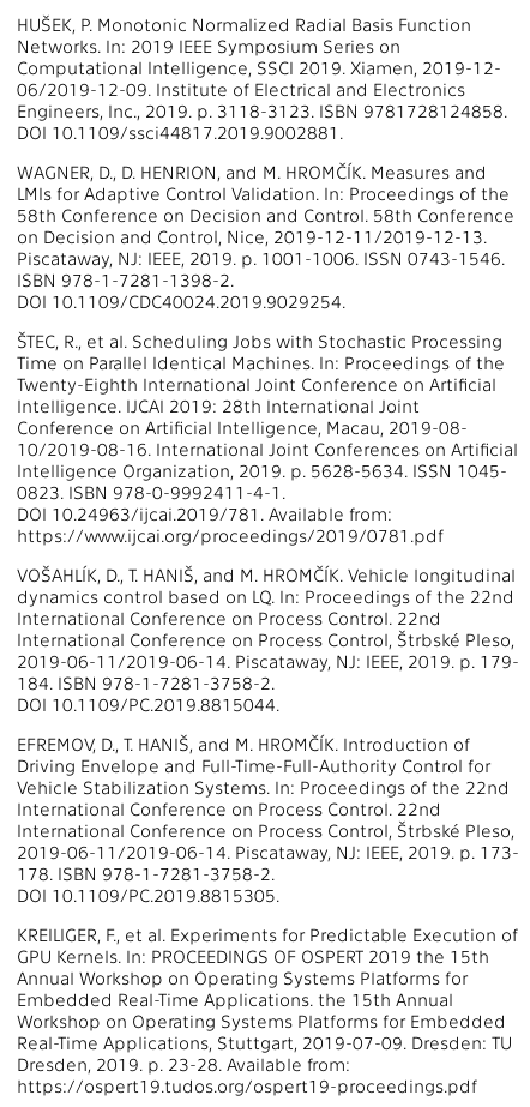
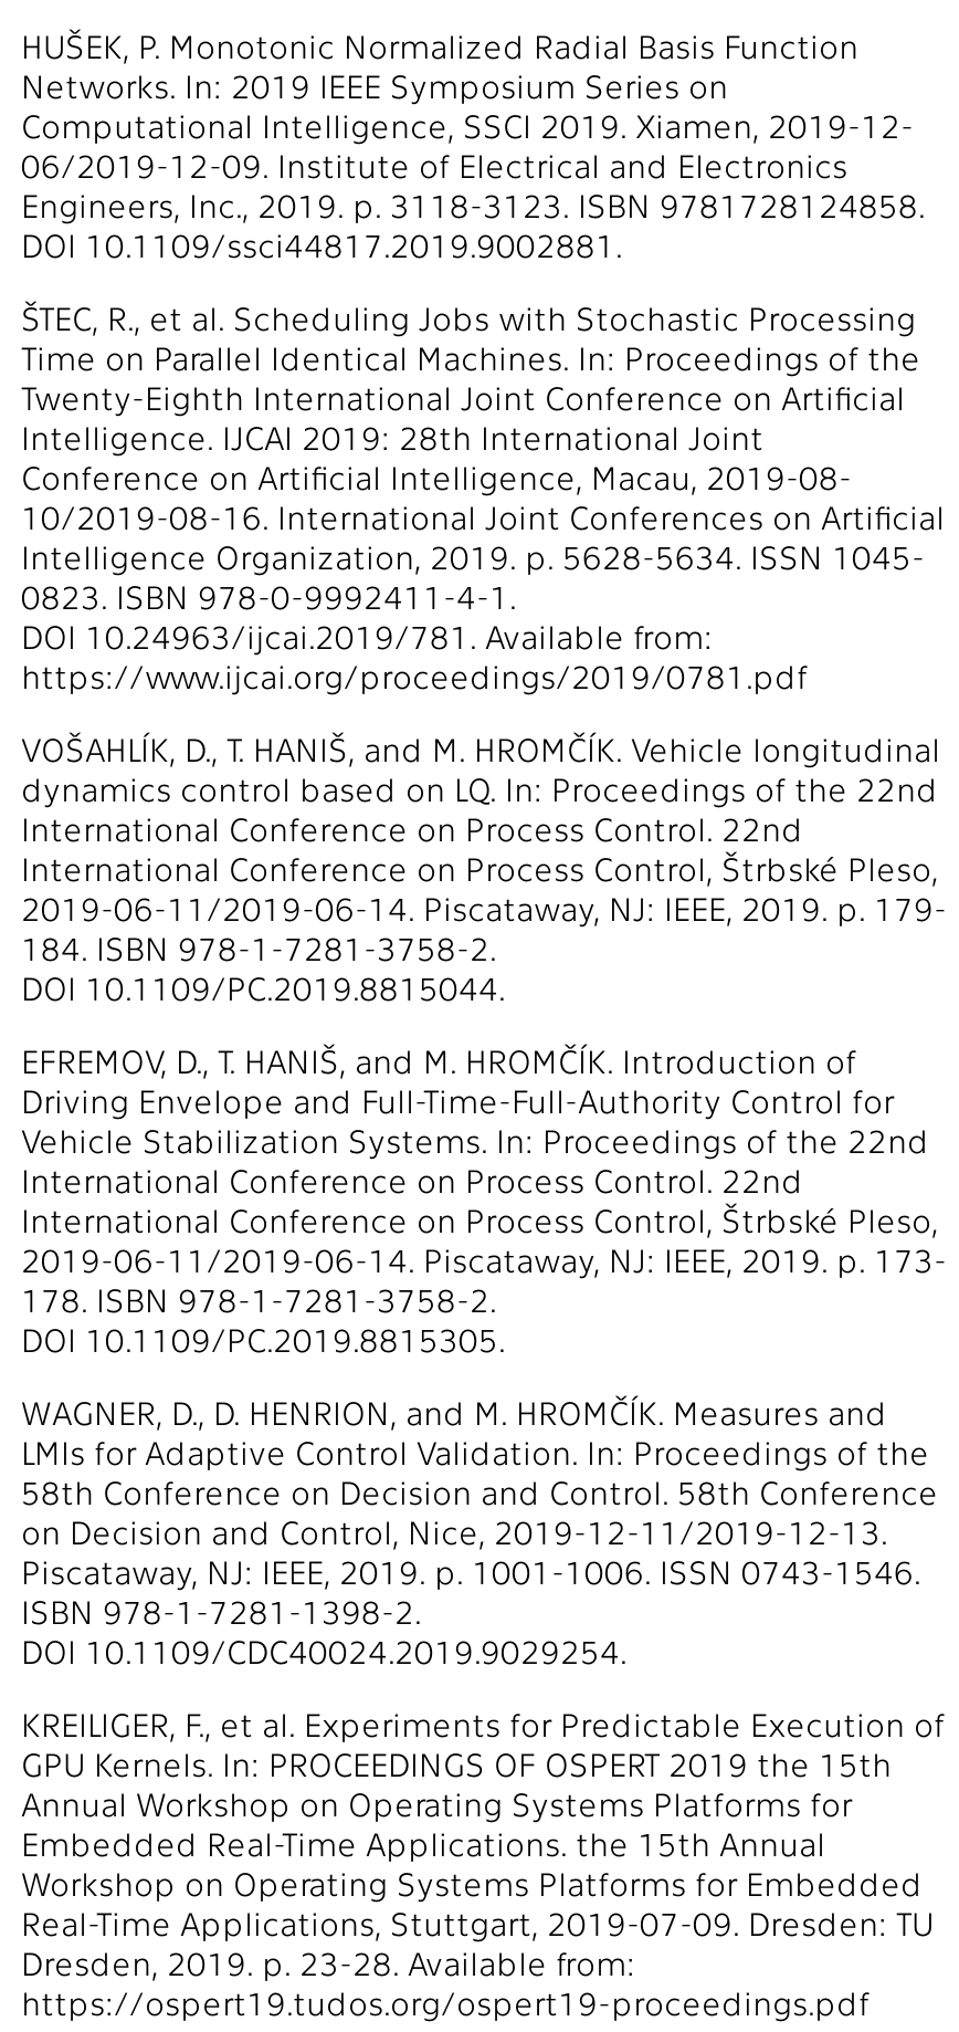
moved down: WAGNER, D., D. HENRION, and M. HROMČÍK. Measures and | LMIs for Adaptive Control Validation. In: Proceedings of the | 58th Conference on Decision and Control. 58th Conference | on Decision and Control, Nice, 2019-12-11/2019-12-13. | Piscataway, NJ: IEEE, 2019. p. 1001-1006. ISSN 0743-1546. | ISBN 978-1-7281-1398-2. | DOI 10.1109/CDC40024.2019.9029254.

moved up: ŠTEC, R., et al. Scheduling Jobs with Stochastic Processing | Time on Parallel Identical Machines. In: Proceedings of the | Twenty-Eighth International Joint Conference on Artificial | ... | 178. ISBN 978-1-7281-3758-2. | DOI 10.1109/PC.2019.8815305.
